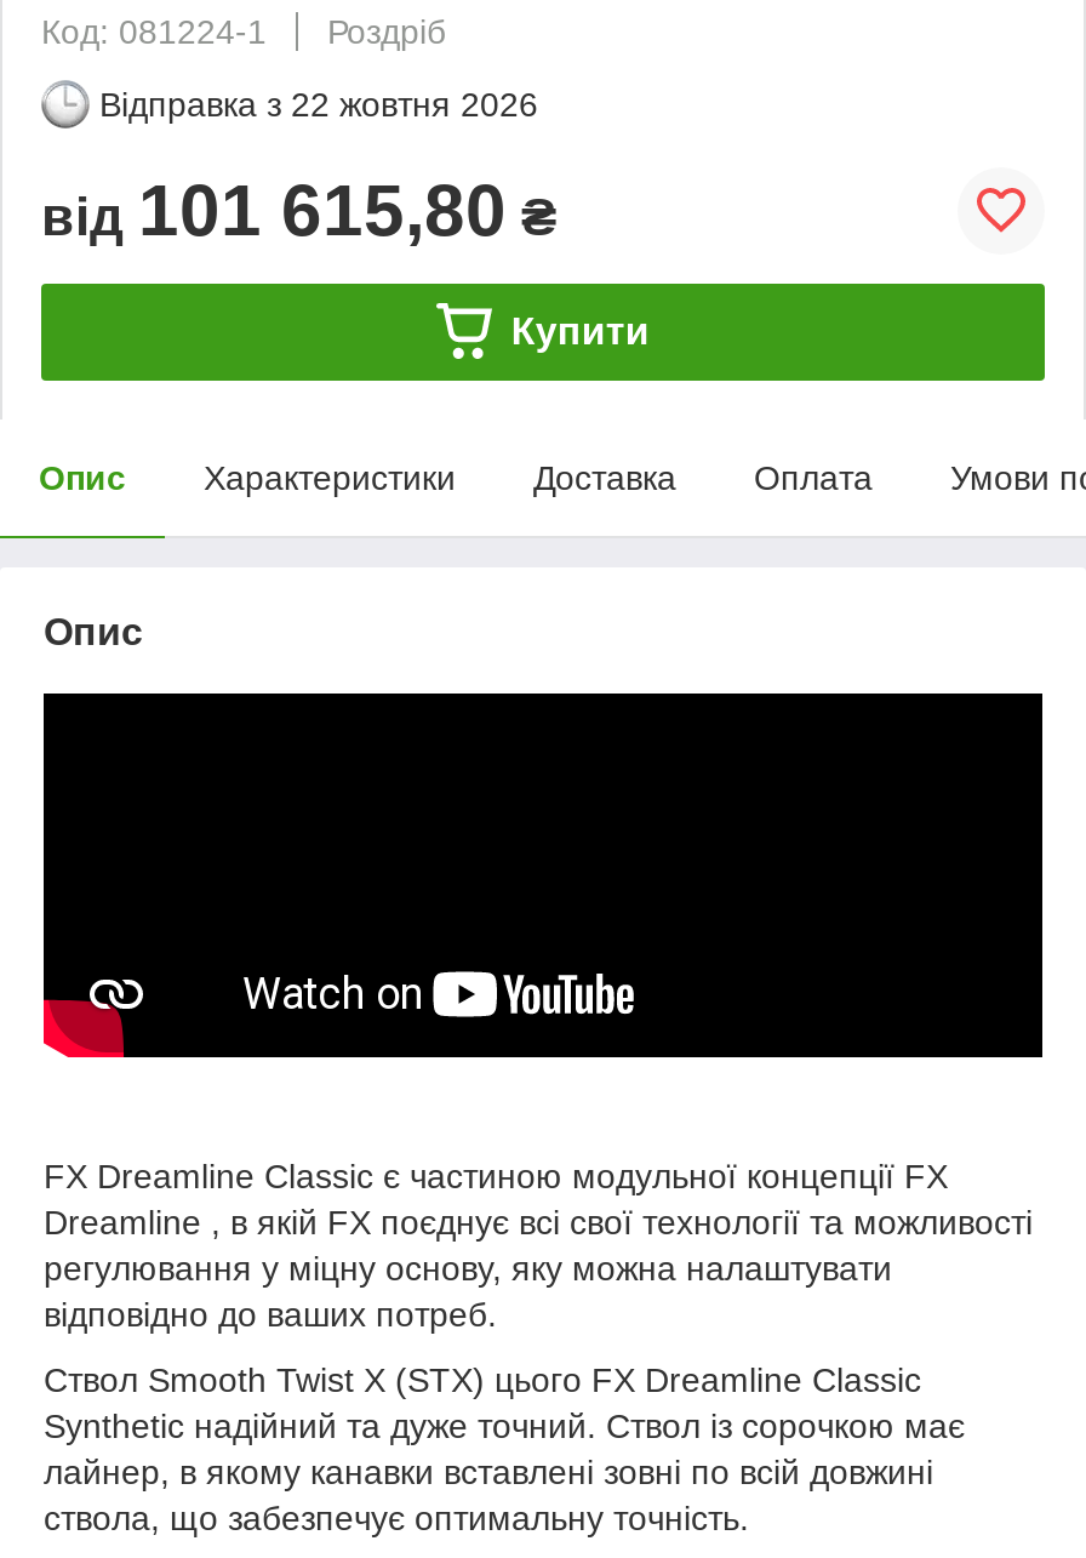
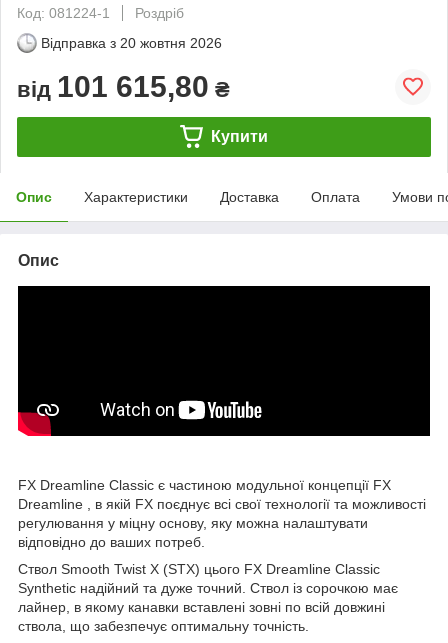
- Відправка з 22 жовтня 2026
+ Відправка з 20 жовтня 2026
